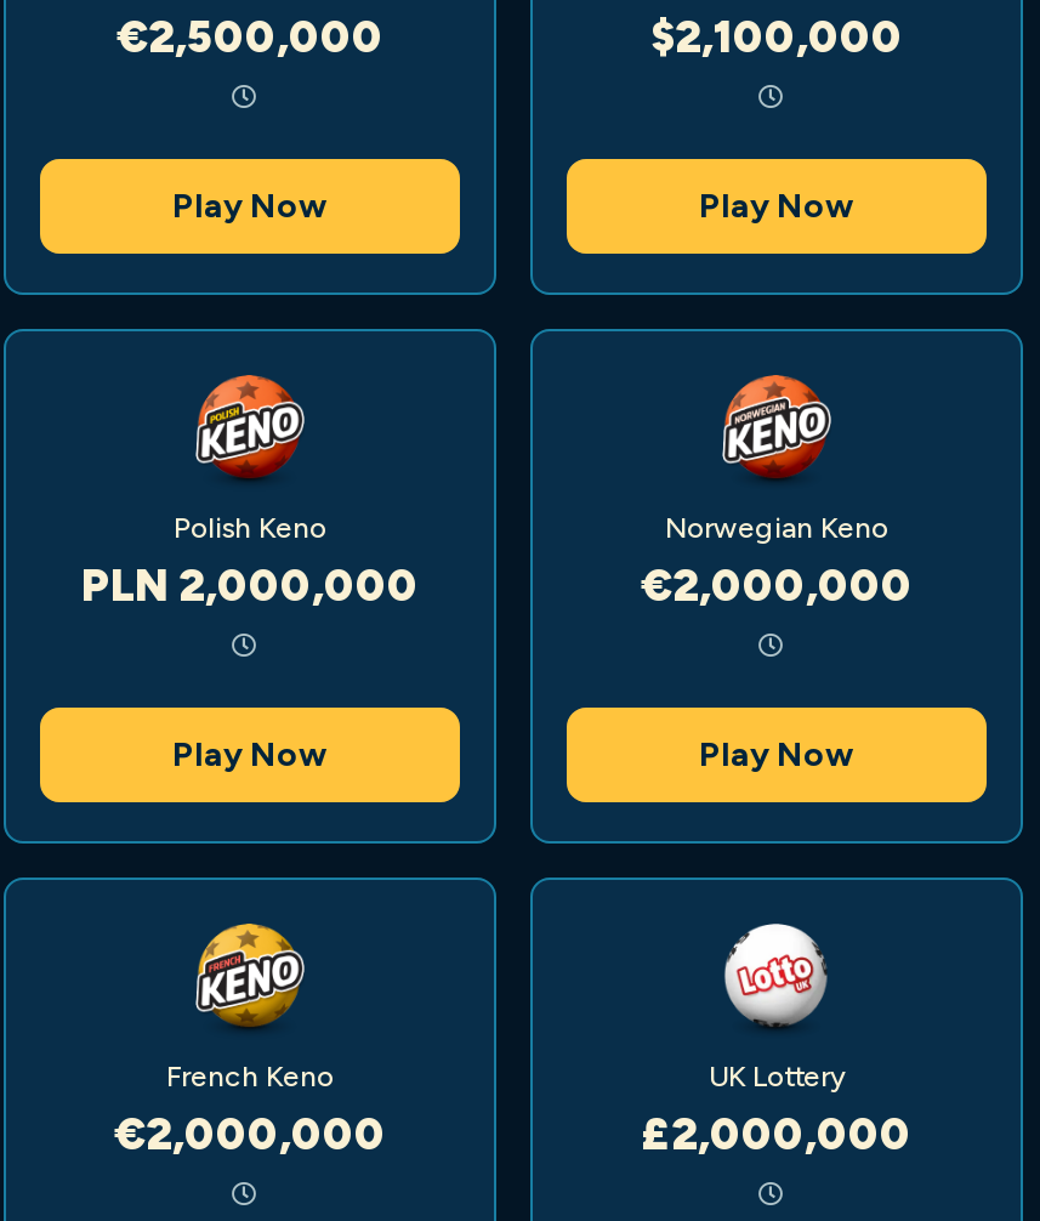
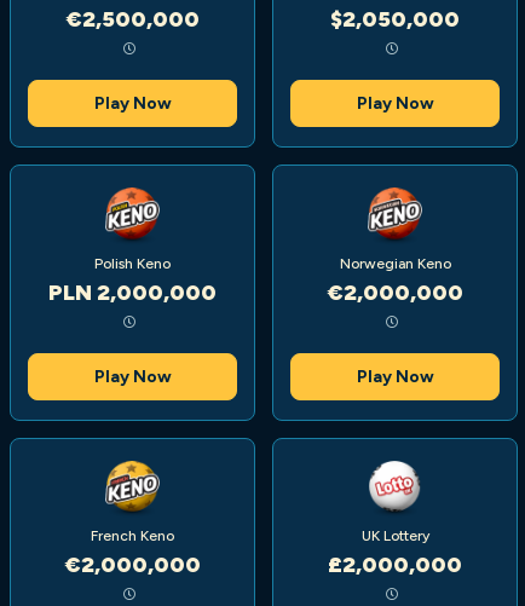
- $2,100,000
+ $2,050,000
